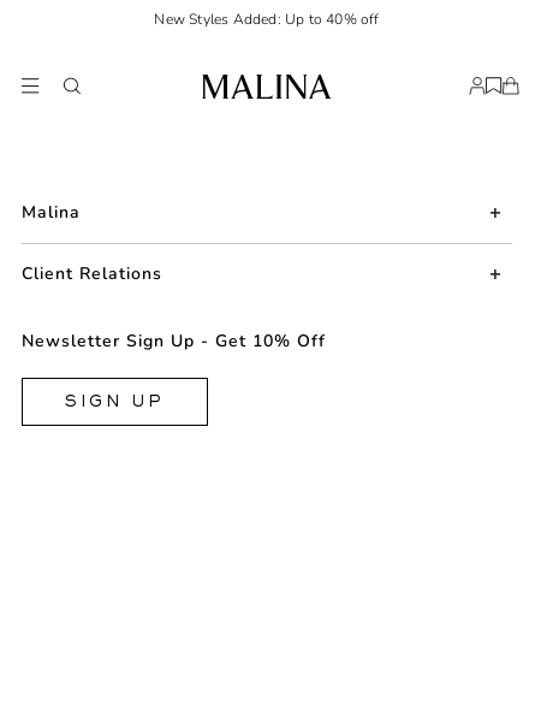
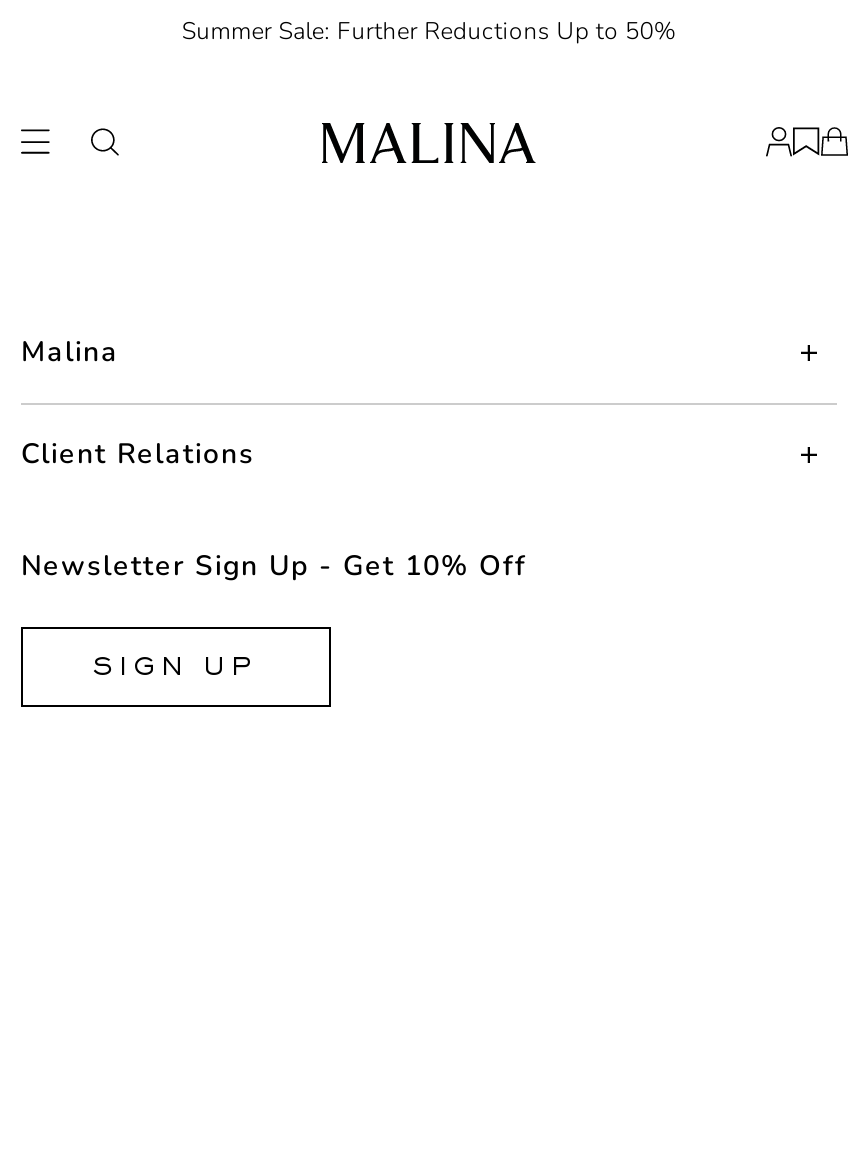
- New Styles Added: Up to 40% off
+ Summer Sale: Further Reductions Up to 50%
